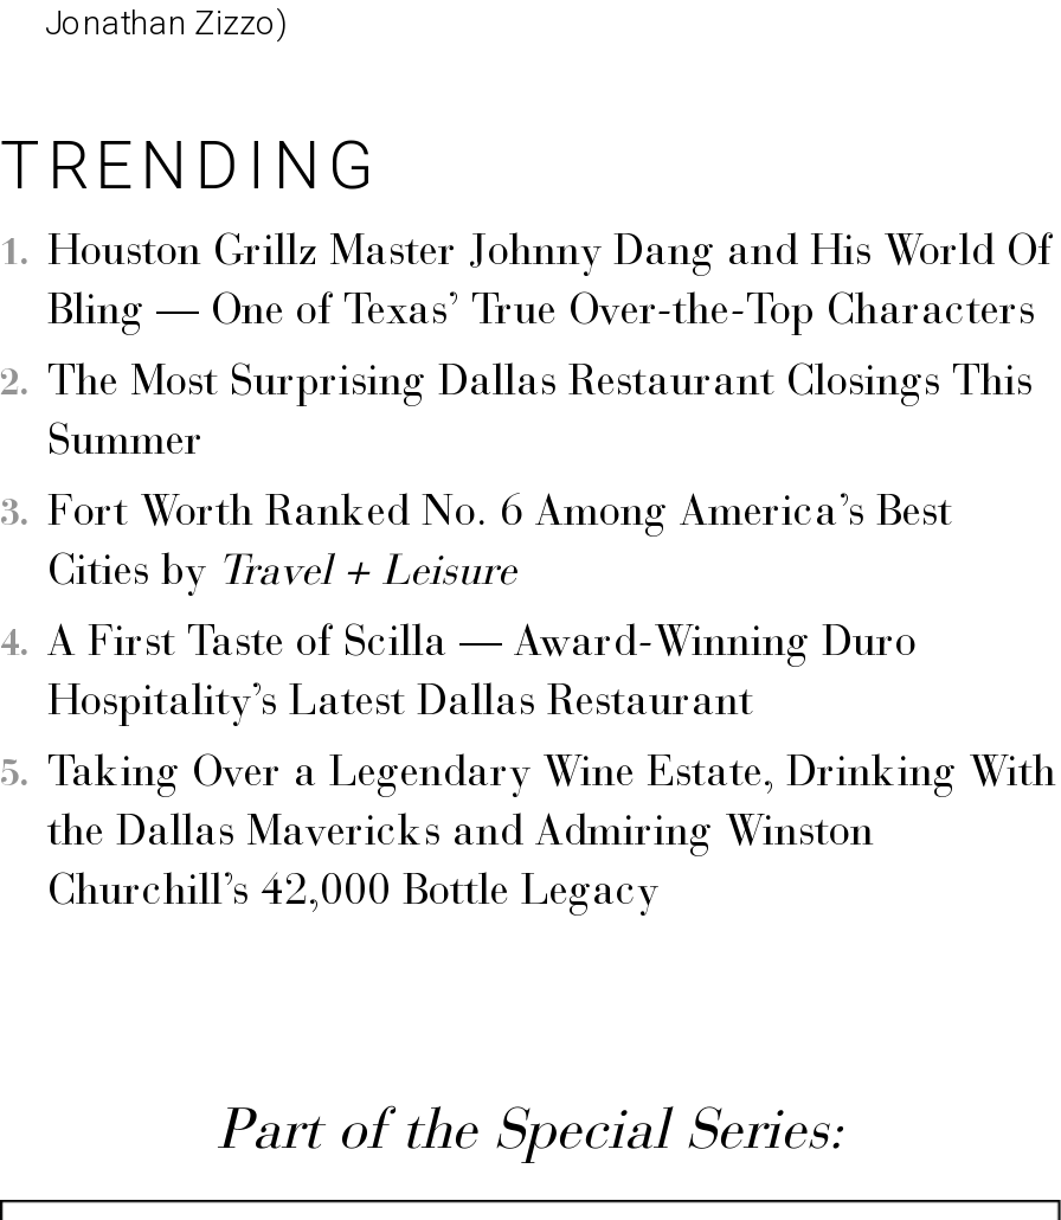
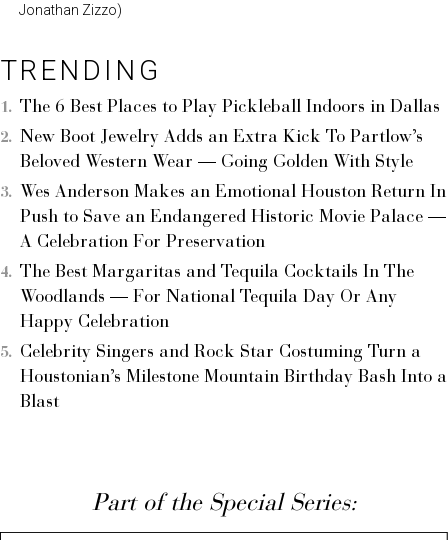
- Houston Grillz Master Johnny Dang and His World Of
- Bling — One of Texas’ True Over-the-Top Characters
+ The 6 Best Places to Play Pickleball Indoors in Dallas

- The Most Surprising Dallas Restaurant Closings This
- Summer
+ New Boot Jewelry Adds an Extra Kick To Partlow’s
+ Beloved Western Wear — Going Golden With Style

- Fort Worth Ranked No. 6 Among America’s Best
- Cities by Travel + Leisure
+ Wes Anderson Makes an Emotional Houston Return In
+ Push to Save an Endangered Historic Movie Palace —
+ A Celebration For Preservation

- A First Taste of Scilla — Award-Winning Duro
- Hospitality’s Latest Dallas Restaurant
+ The Best Margaritas and Tequila Cocktails In The
+ Woodlands — For National Tequila Day Or Any
+ Happy Celebration

- Taking Over a Legendary Wine Estate, Drinking With
- the Dallas Mavericks and Admiring Winston
- Churchill’s 42,000 Bottle Legacy
+ Celebrity Singers and Rock Star Costuming Turn a
+ Houstonian’s Milestone Mountain Birthday Bash Into a
+ Blast
